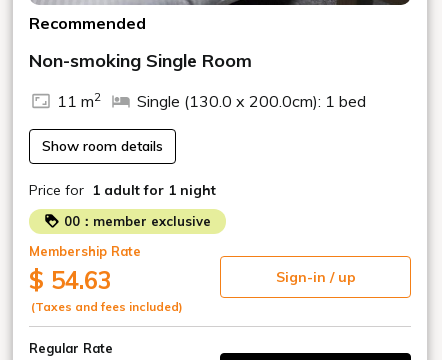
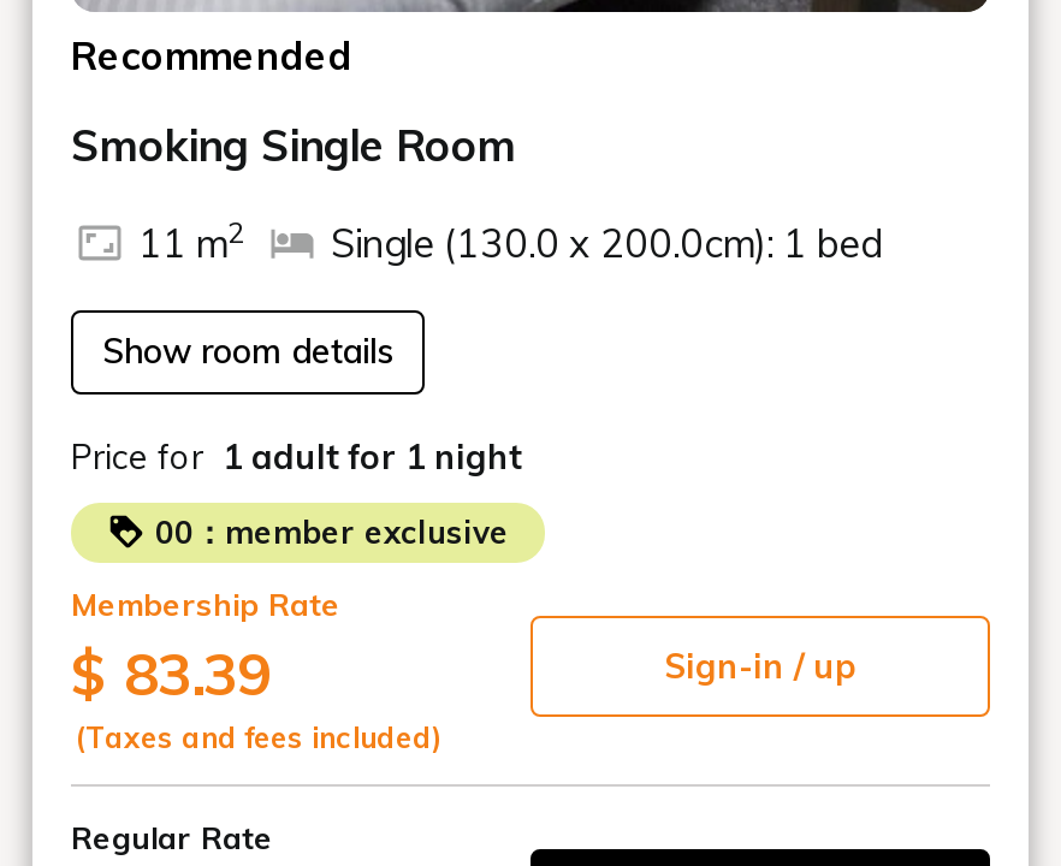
- Non-smoking Single Room
+ Smoking Single Room

- $ 54.63
+ $ 83.39
